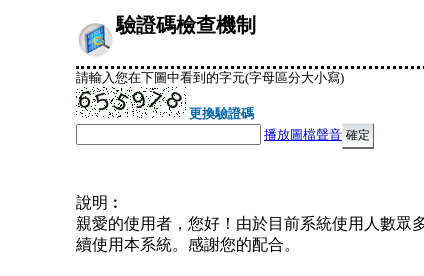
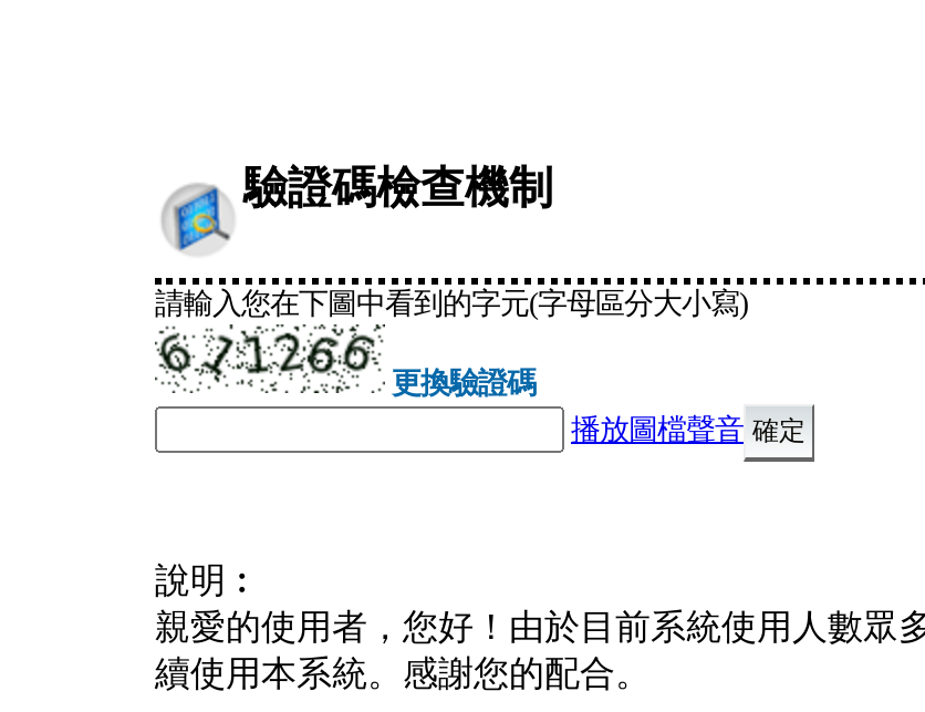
- [image]
+ [image]
